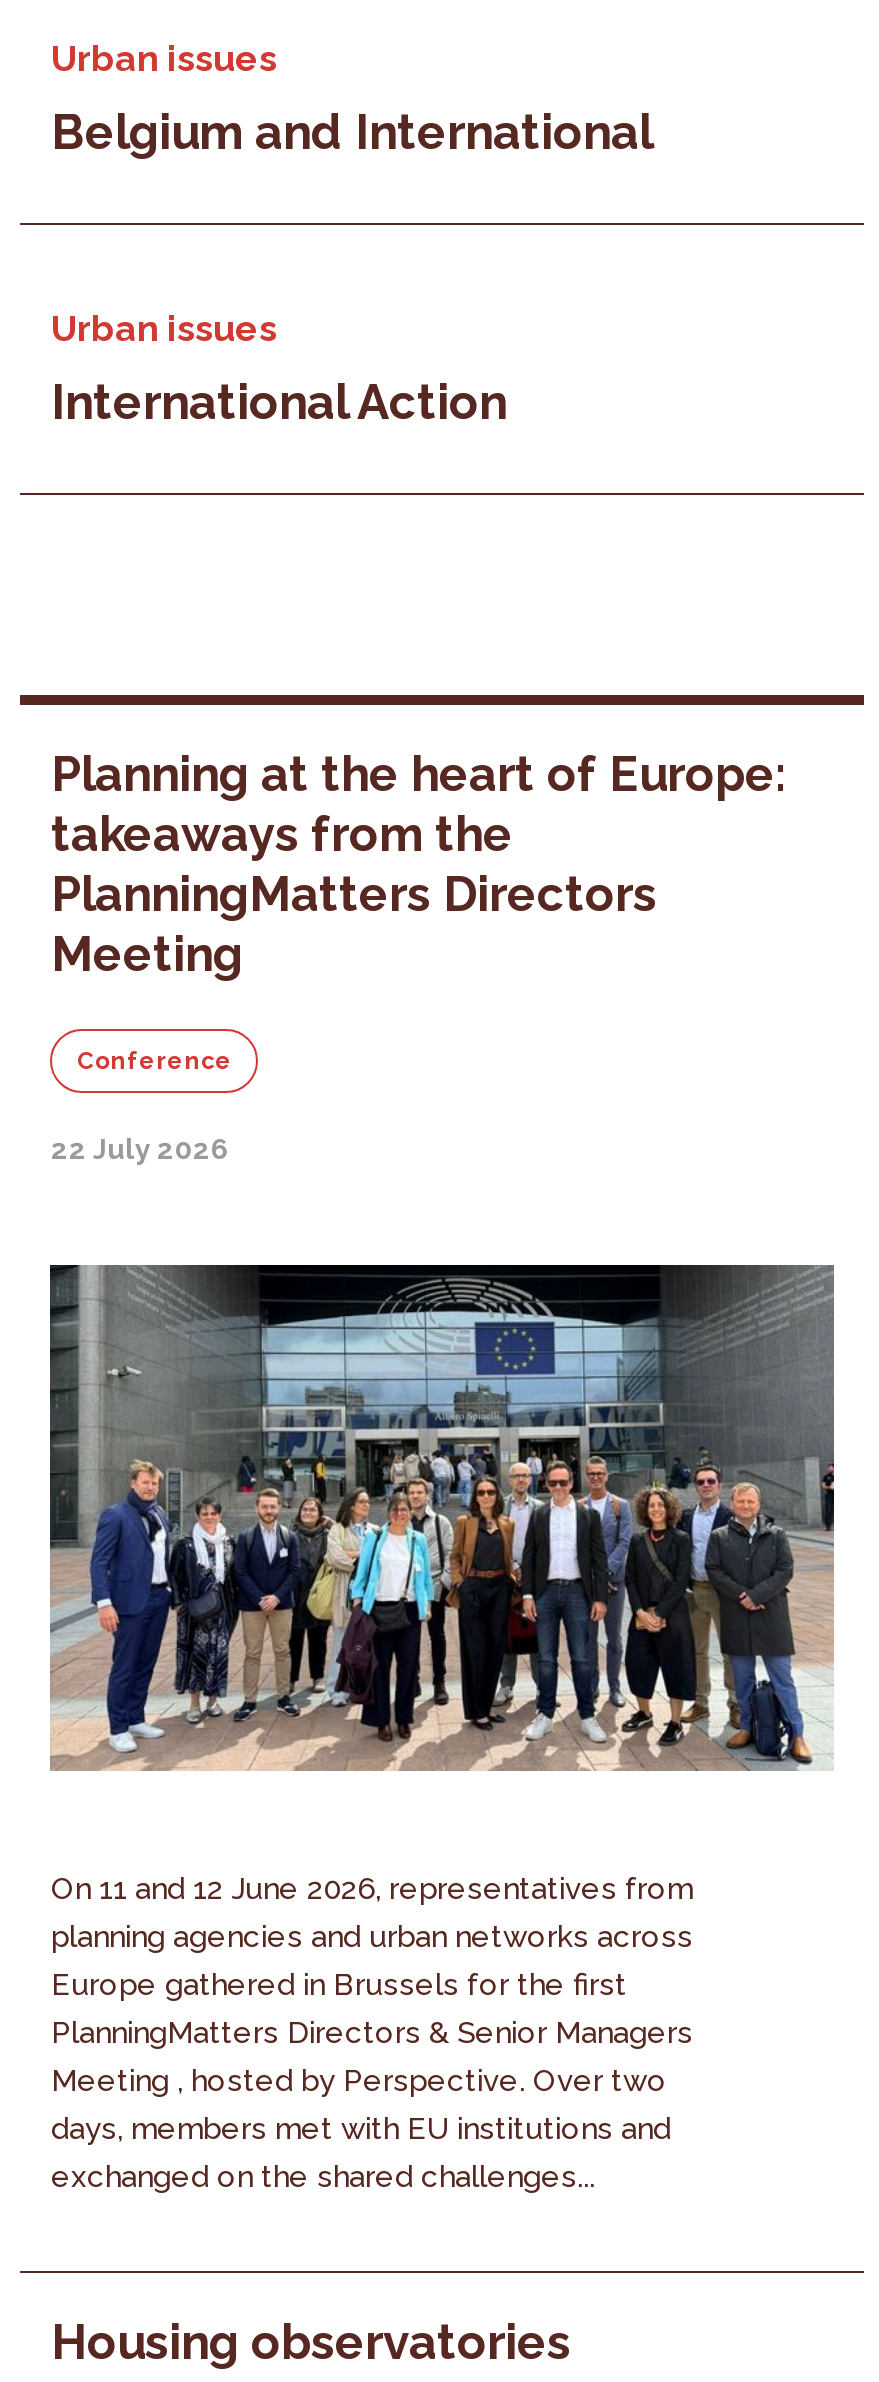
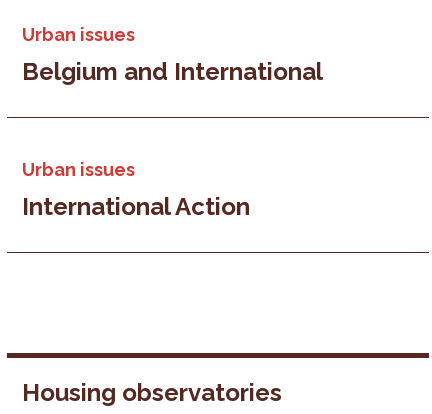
- Planning at the heart of Europe:
- takeaways from the
- PlanningMatters Directors
- Meeting
- Conference
- 22 July 2026

- [image]

- On 11 and 12 June 2026, representatives from
- planning agencies and urban networks across
- Europe gathered in Brussels for the first
- PlanningMatters Directors & Senior Managers
- Meeting , hosted by Perspective. Over two
- days, members met with EU institutions and
- exchanged on the shared challenges...
